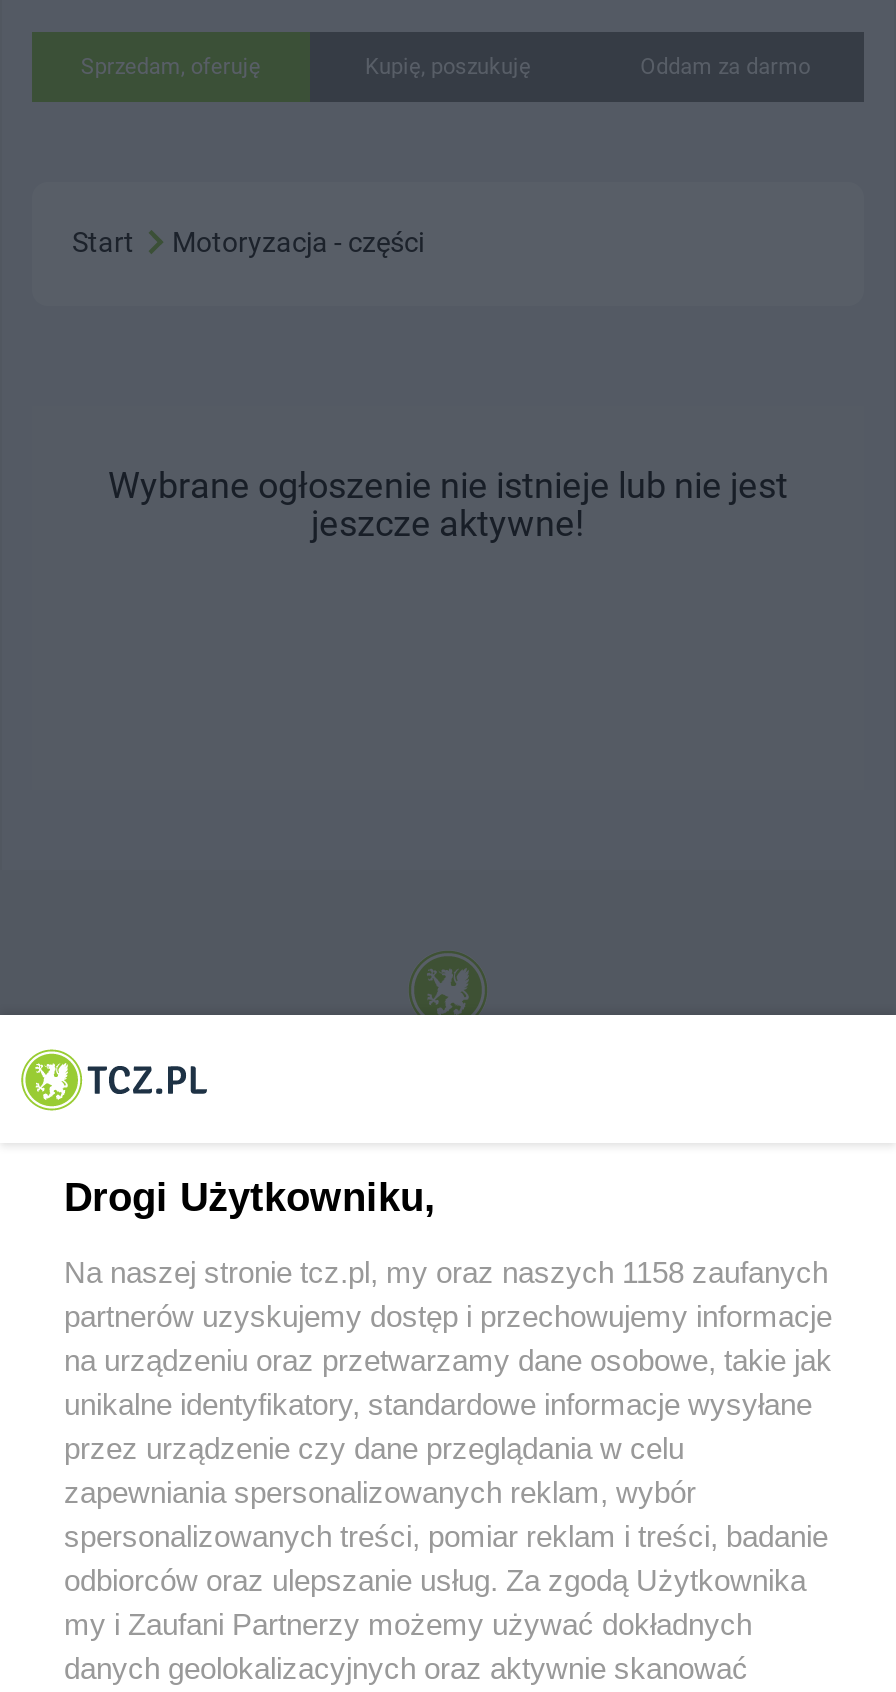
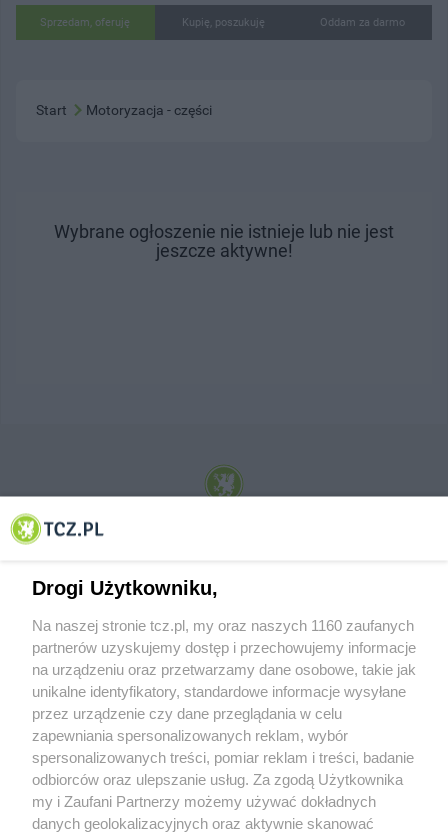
- Na naszej stronie tcz.pl, my oraz naszych 1158 zaufanych
+ Na naszej stronie tcz.pl, my oraz naszych 1160 zaufanych
